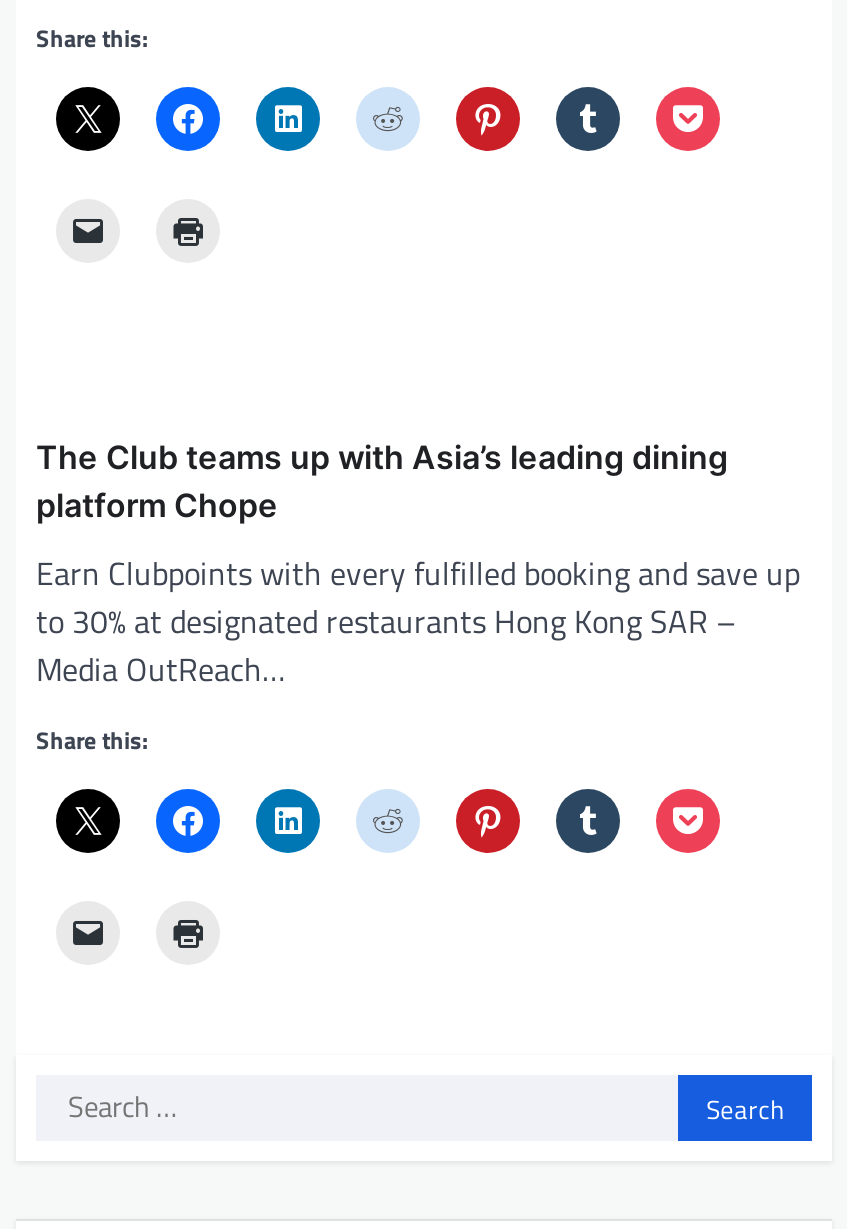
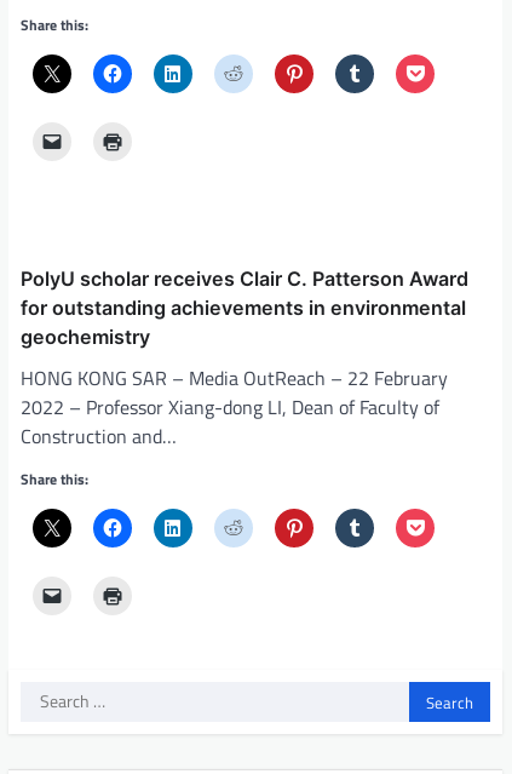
- The Club teams up with Asia’s leading dining
- platform Chope
+ PolyU scholar receives Clair C. Patterson Award
+ for outstanding achievements in environmental
+ geochemistry

- Earn Clubpoints with every fulfilled booking and save up
- to 30% at designated restaurants Hong Kong SAR –
- Media OutReach…
+ HONG KONG SAR – Media OutReach – 22 February
+ 2022 – Professor Xiang-dong LI, Dean of Faculty of
+ Construction and…
